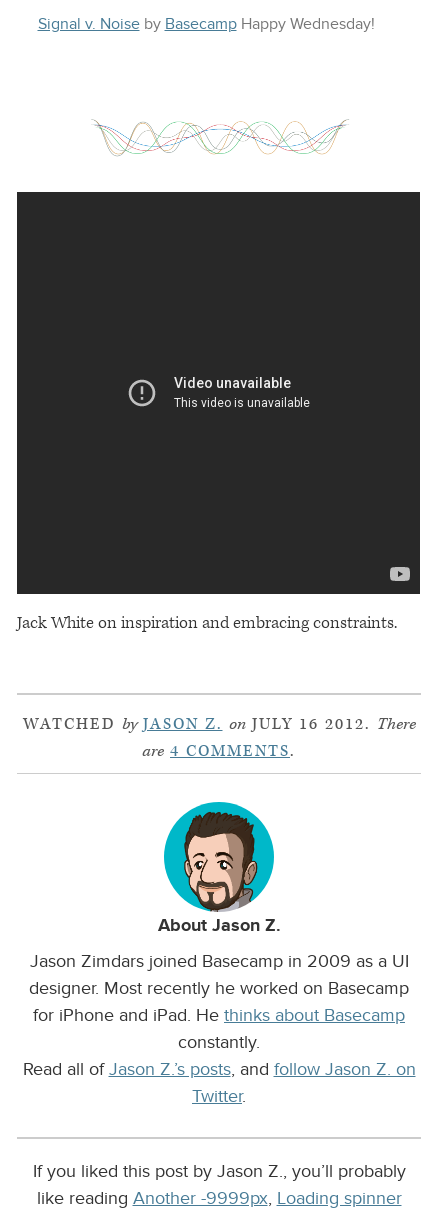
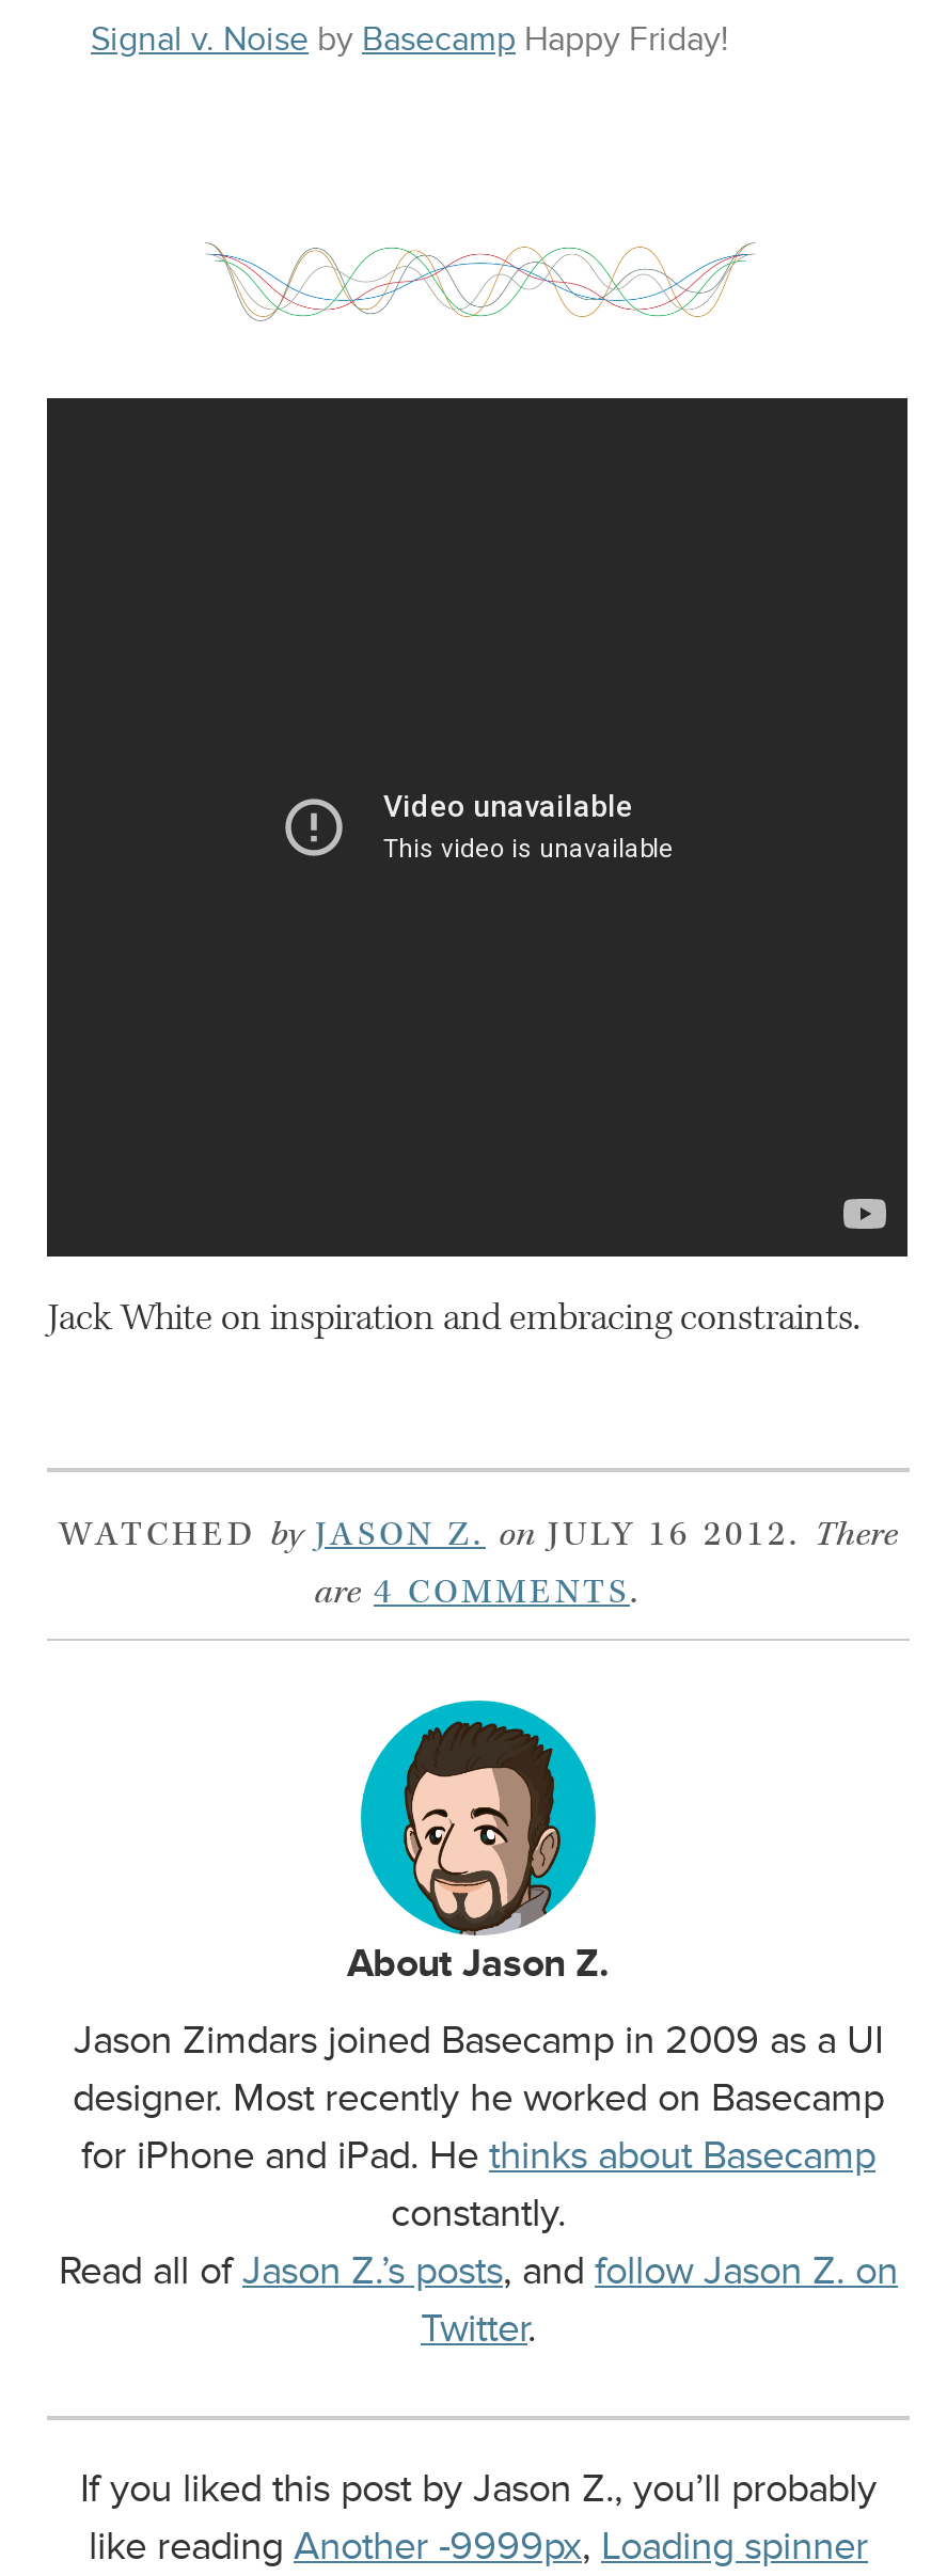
- Signal v. Noise by Basecamp Happy Wednesday!
+ Signal v. Noise by Basecamp Happy Friday!
